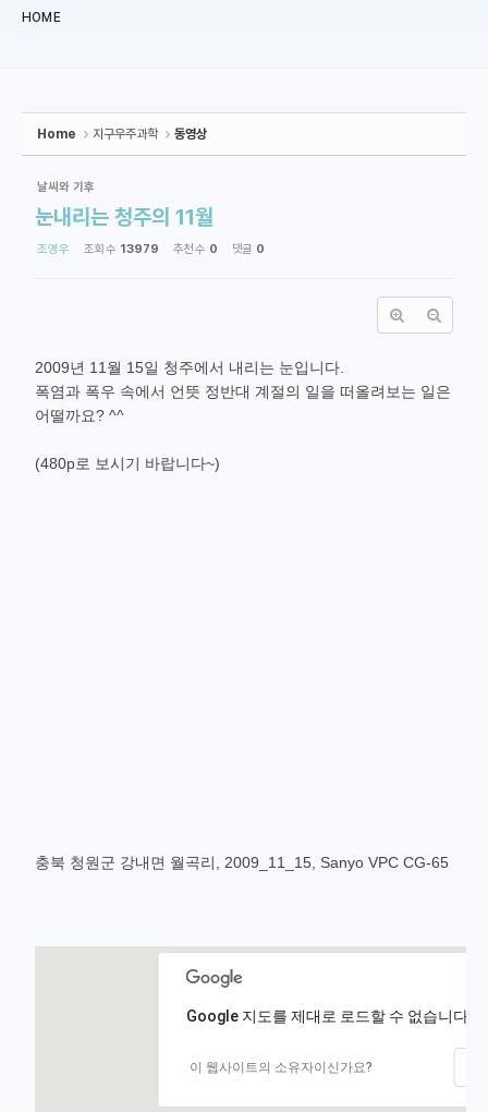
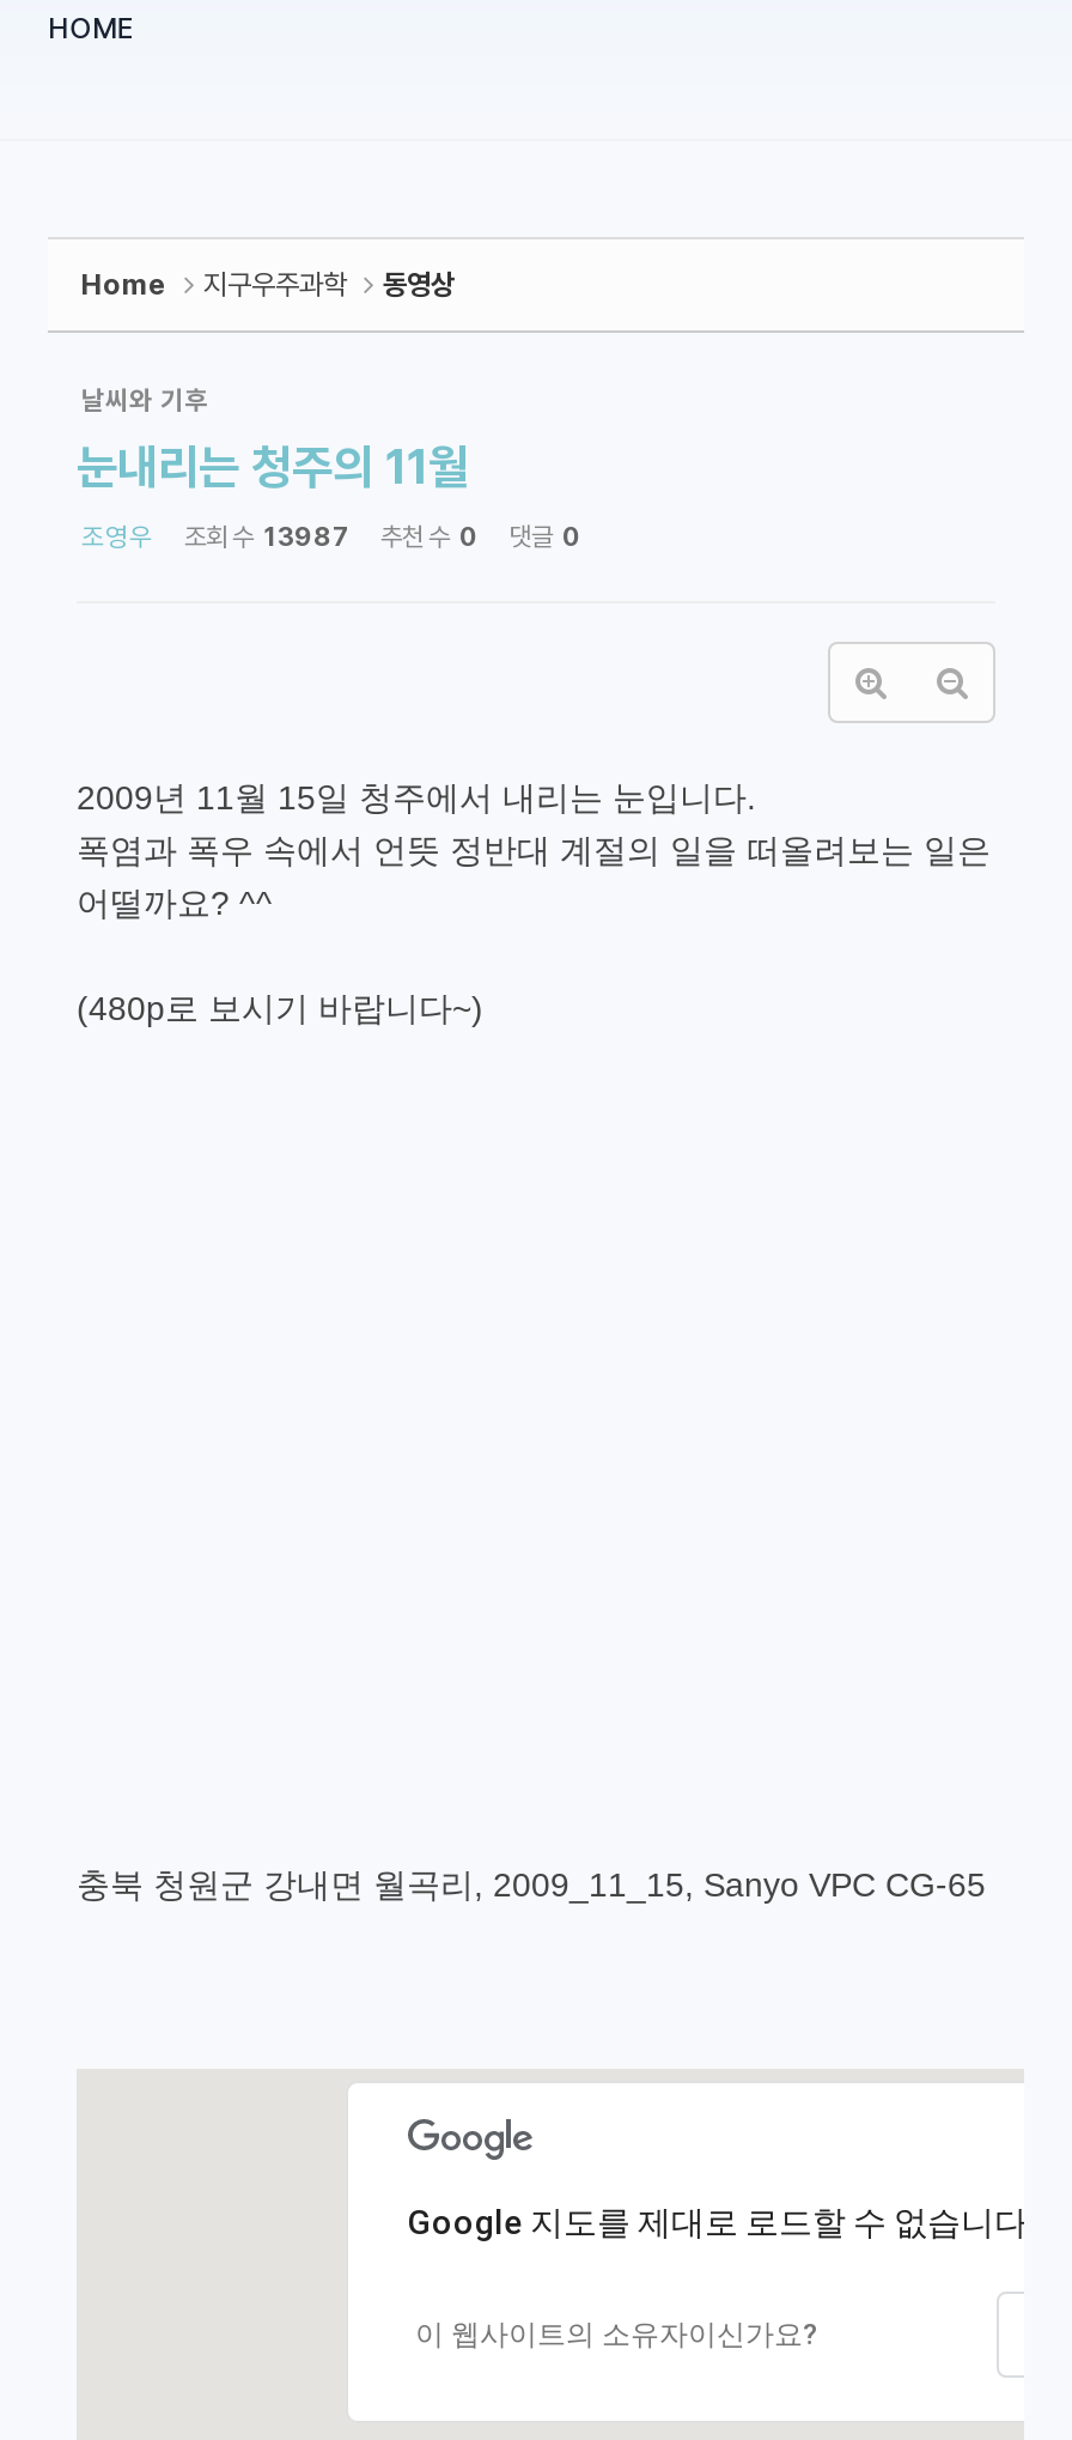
- 조영우 조회 수 13979 추천 수 0 댓글 0
+ 조영우 조회 수 13987 추천 수 0 댓글 0
